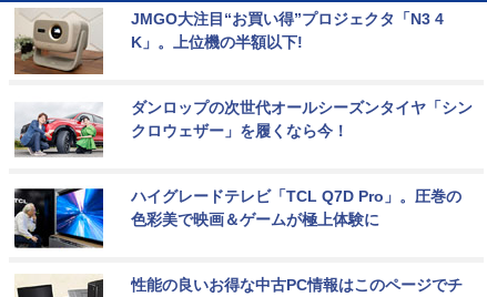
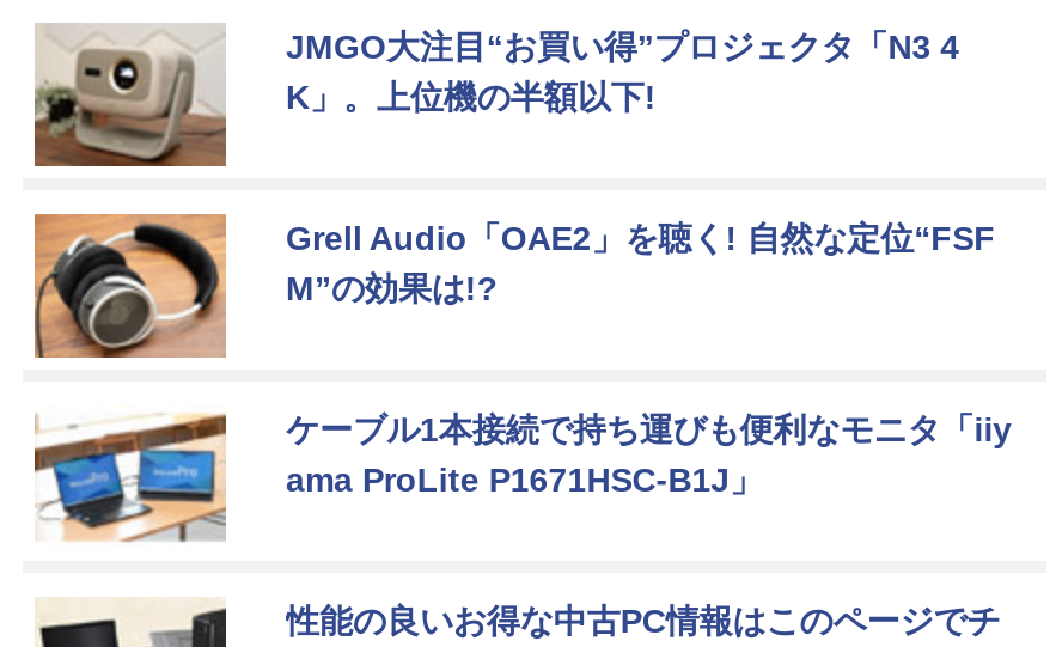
- [image]
- ダンロップの次世代オールシーズンタイヤ「シン
- クロウェザー」を履くなら今！
+ [image]
+ Grell Audio「OAE2」を聴く! 自然な定位“FSF
+ M”の効果は!?

- [image]
- ハイグレードテレビ「TCL Q7D Pro」。圧巻の
- 色彩美で映画＆ゲームが極上体験に
+ [image]
+ ケーブル1本接続で持ち運びも便利なモニタ「iiy
+ ama ProLite P1671HSC-B1J」
